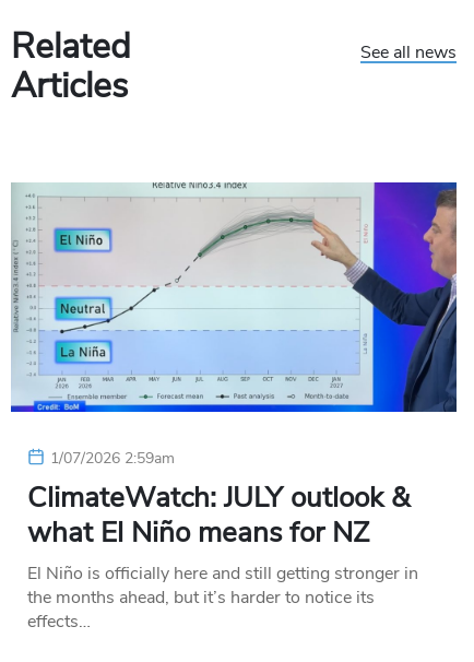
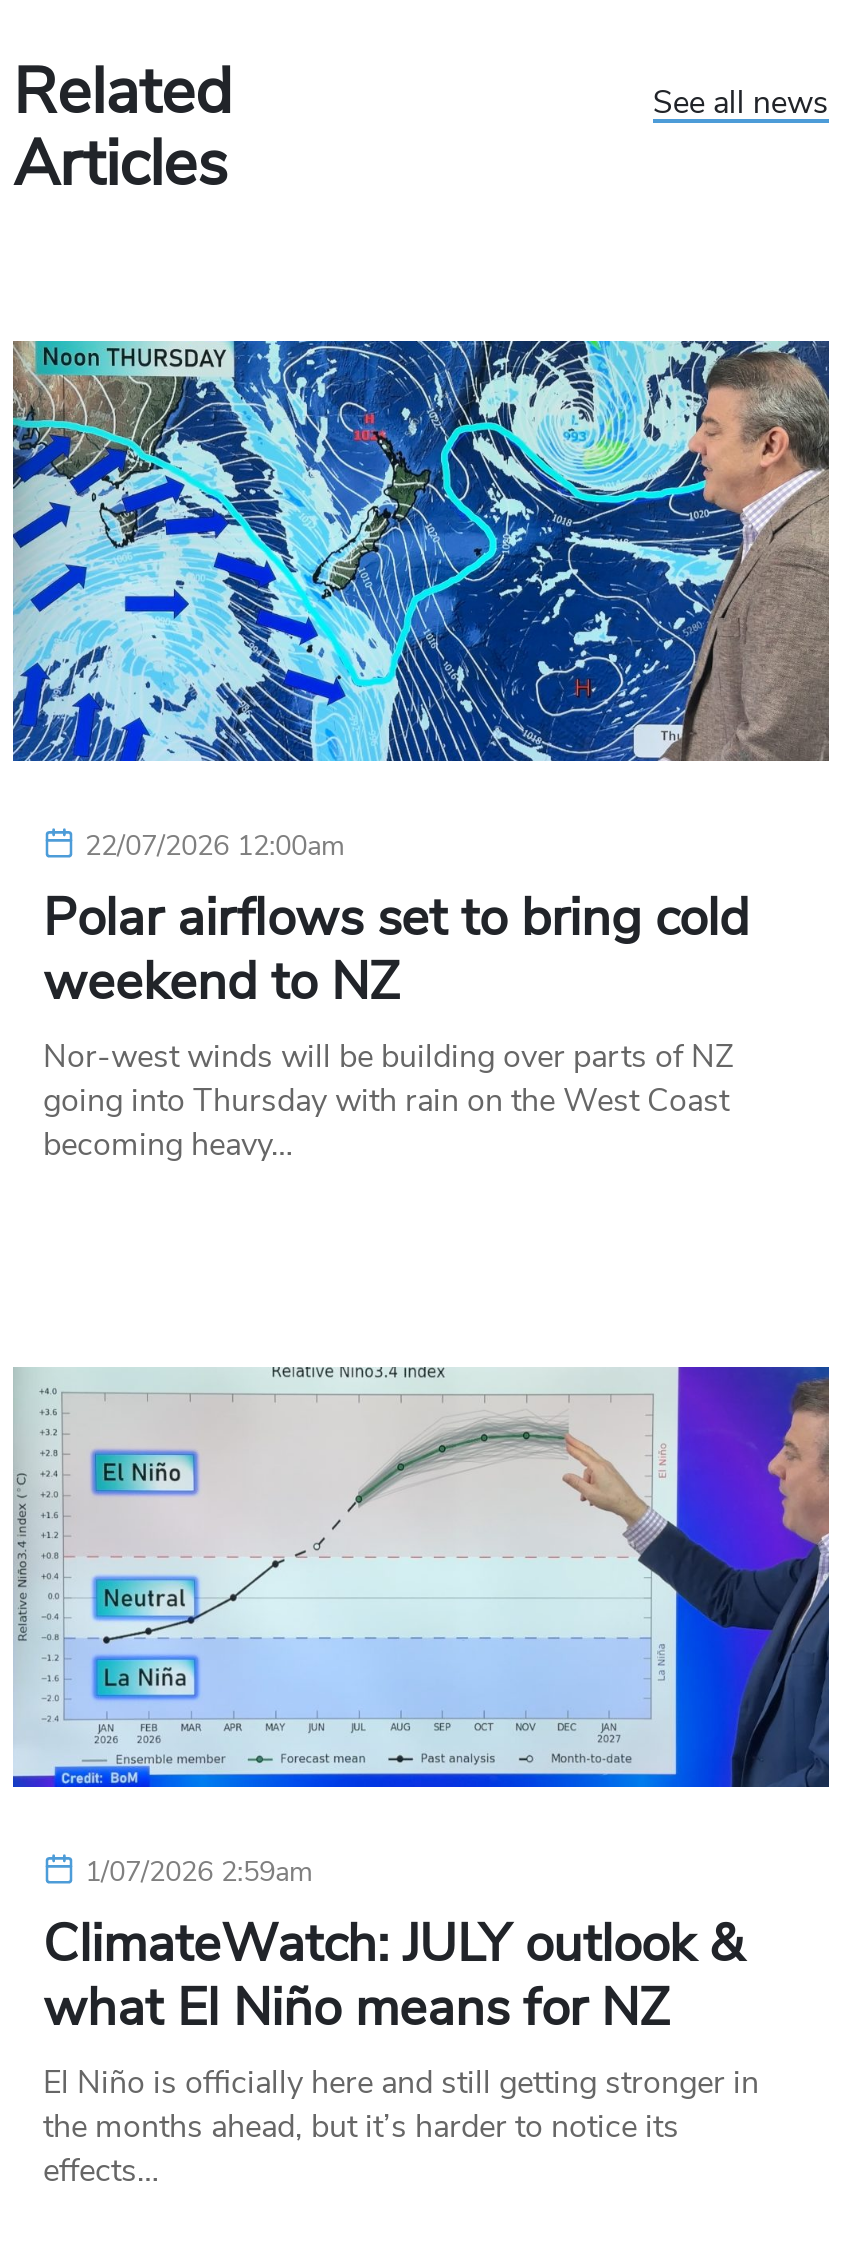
+ [image]
+ 22/07/2026 12:00am
+ Polar airflows set to bring cold
+ weekend to NZ
+ Nor-west winds will be building over parts of NZ
+ going into Thursday with rain on the West Coast
+ becoming heavy…
